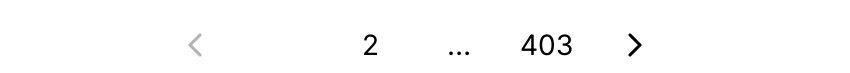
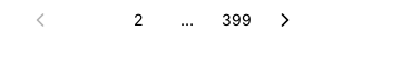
- 403
+ 399
